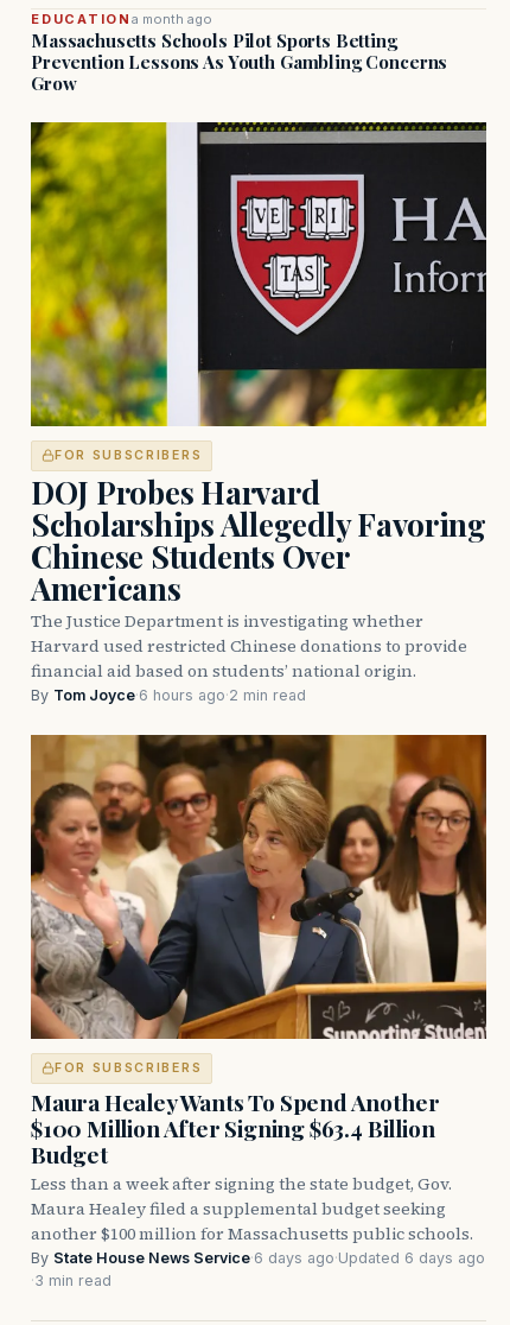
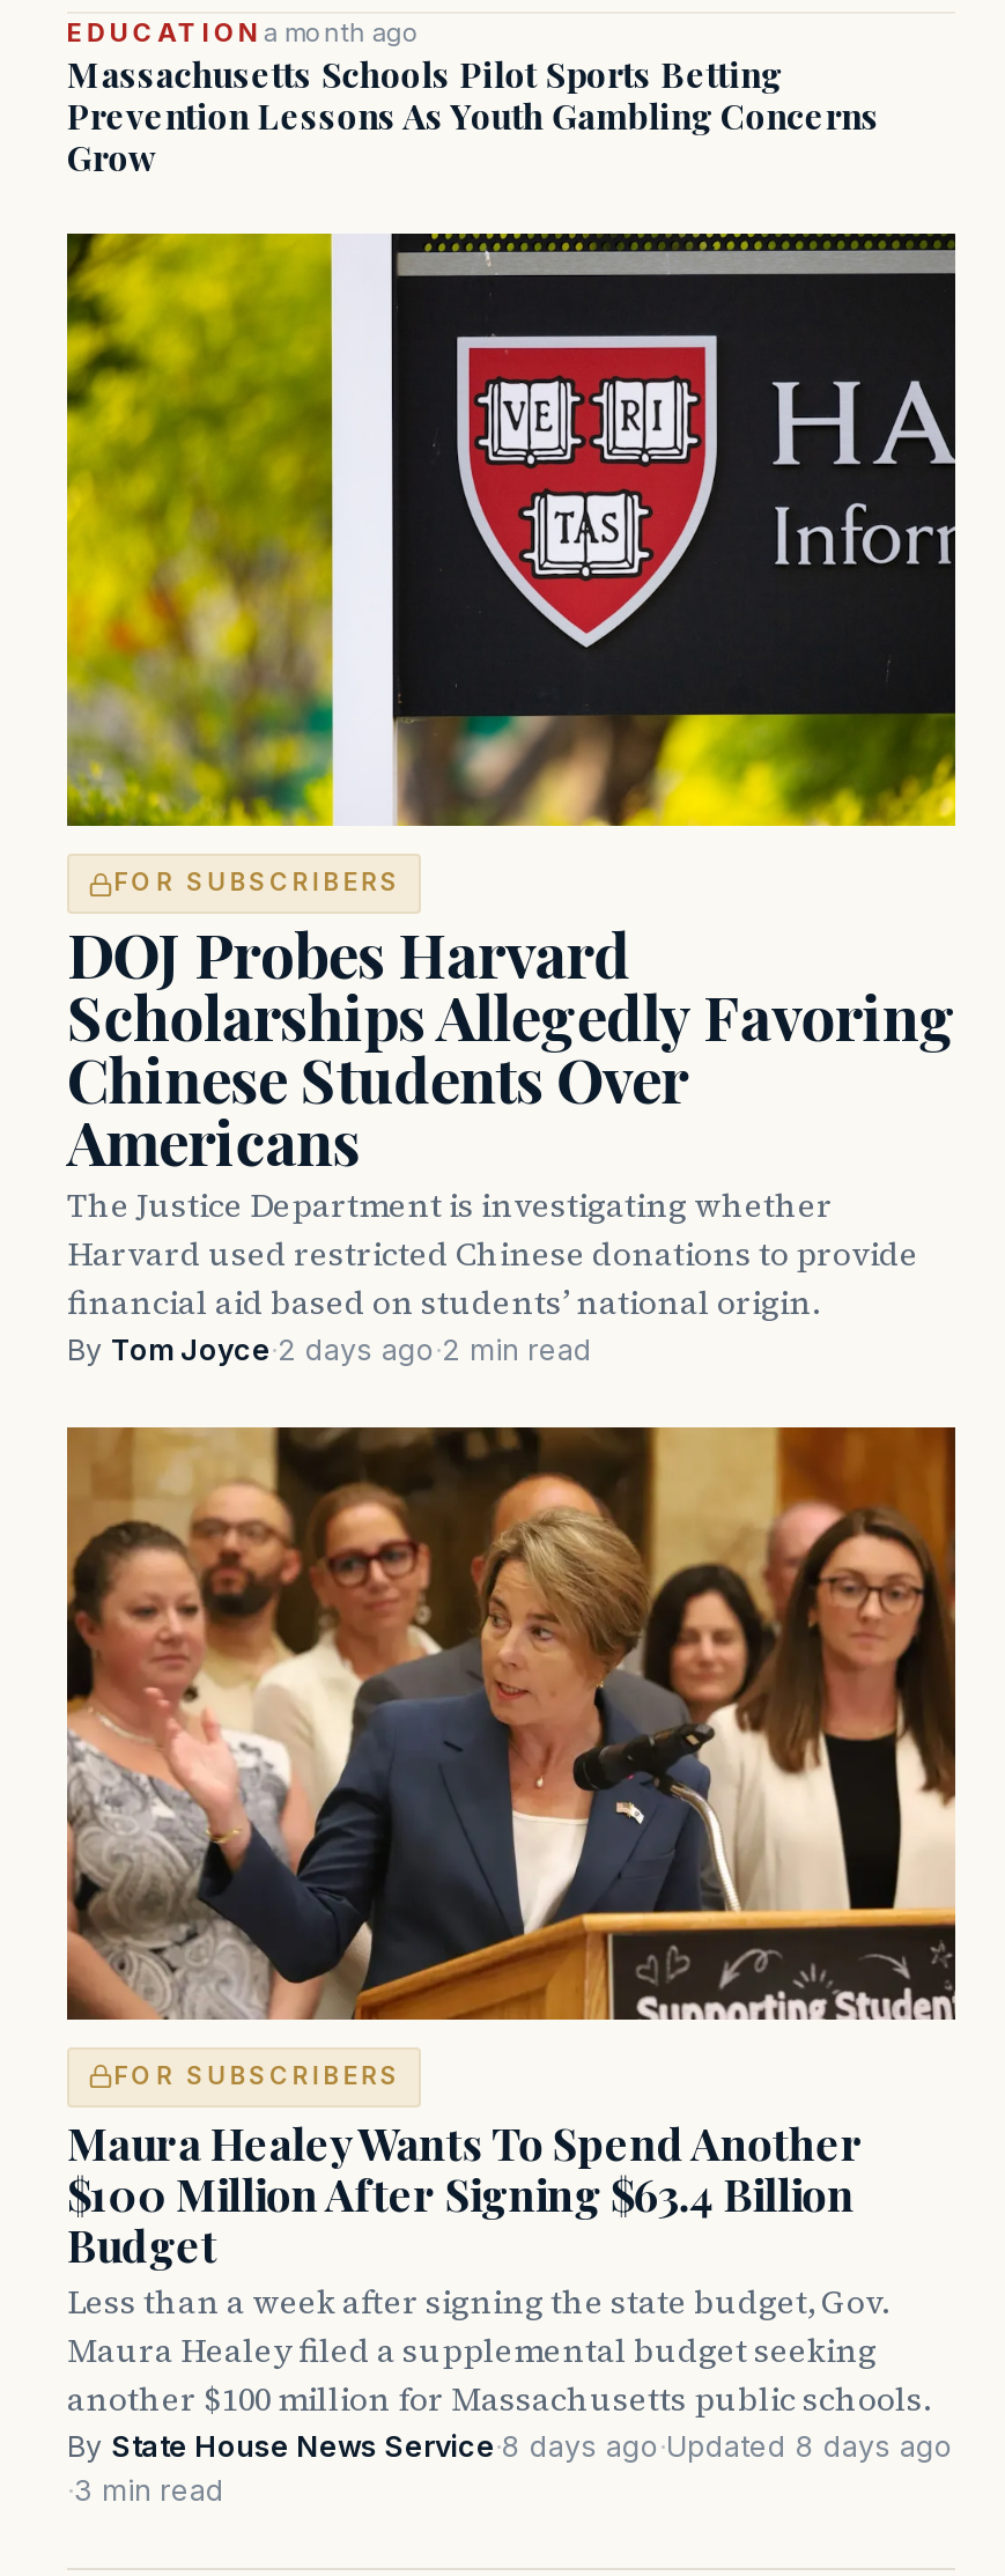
- By Tom Joyce · 6 hours ago · 2 min read
+ By Tom Joyce · 2 days ago · 2 min read

- By State House News Service · 6 days ago · Updated 6 days ago
+ By State House News Service · 8 days ago · Updated 8 days ago
